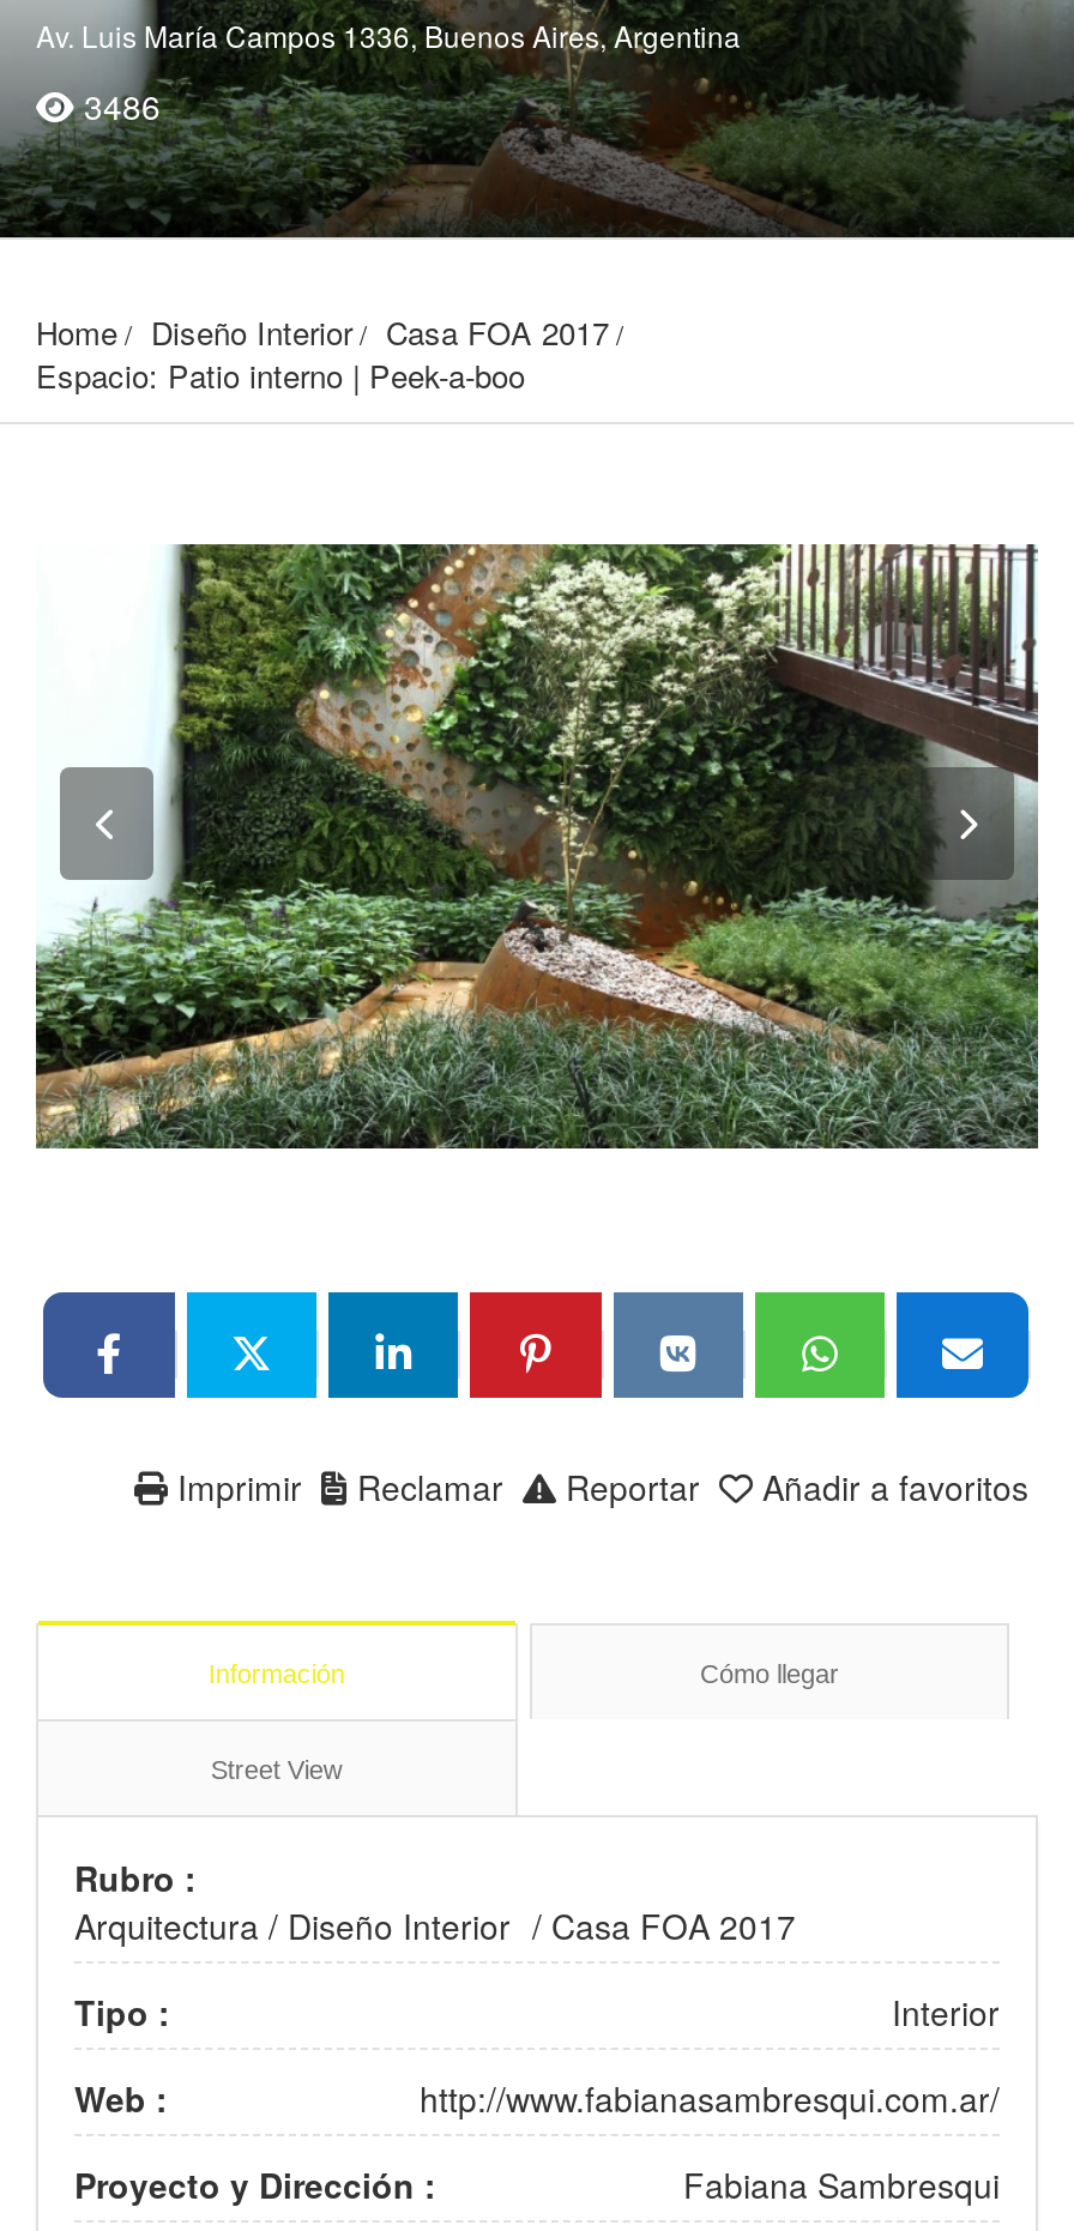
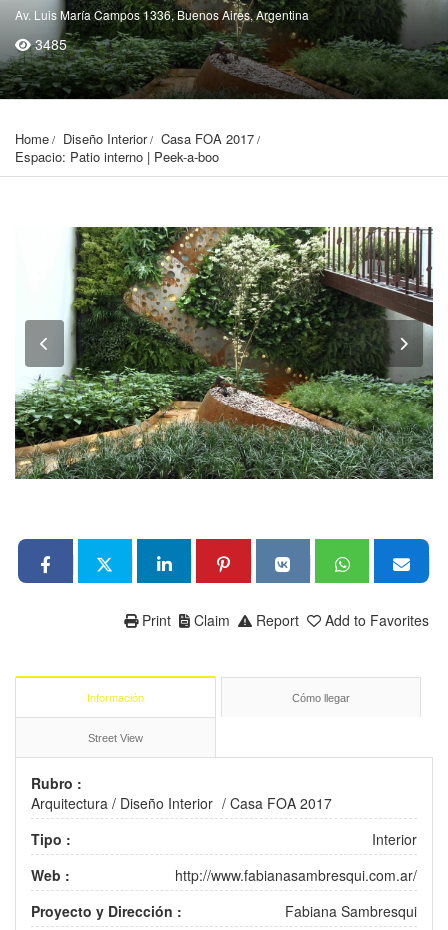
- 3486
+ 3485

- Añadir a favoritos
- Reportar
- Reclamar
- Imprimir
+ Add to Favorites
+ Report
+ Claim
+ Print
